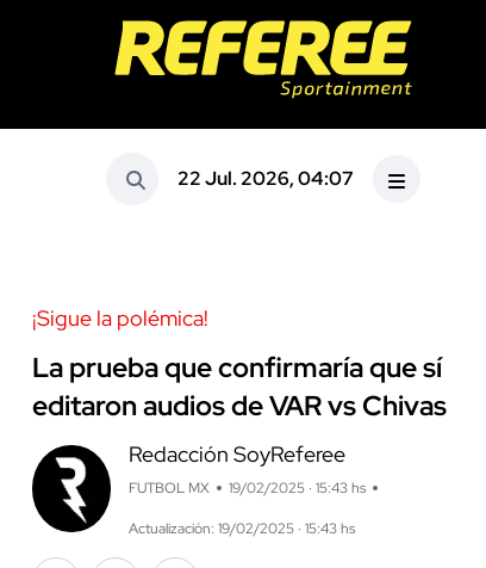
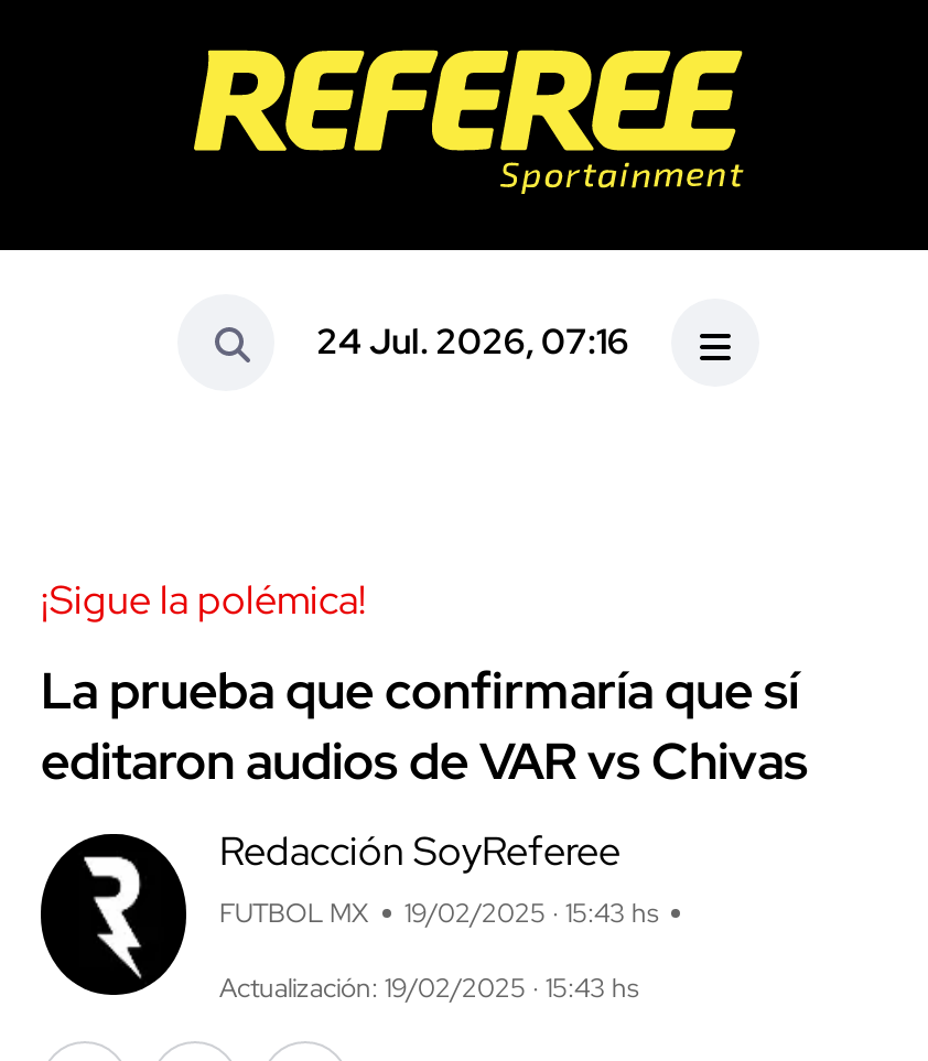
- 22 Jul. 2026, 04:07
+ 24 Jul. 2026, 07:16
